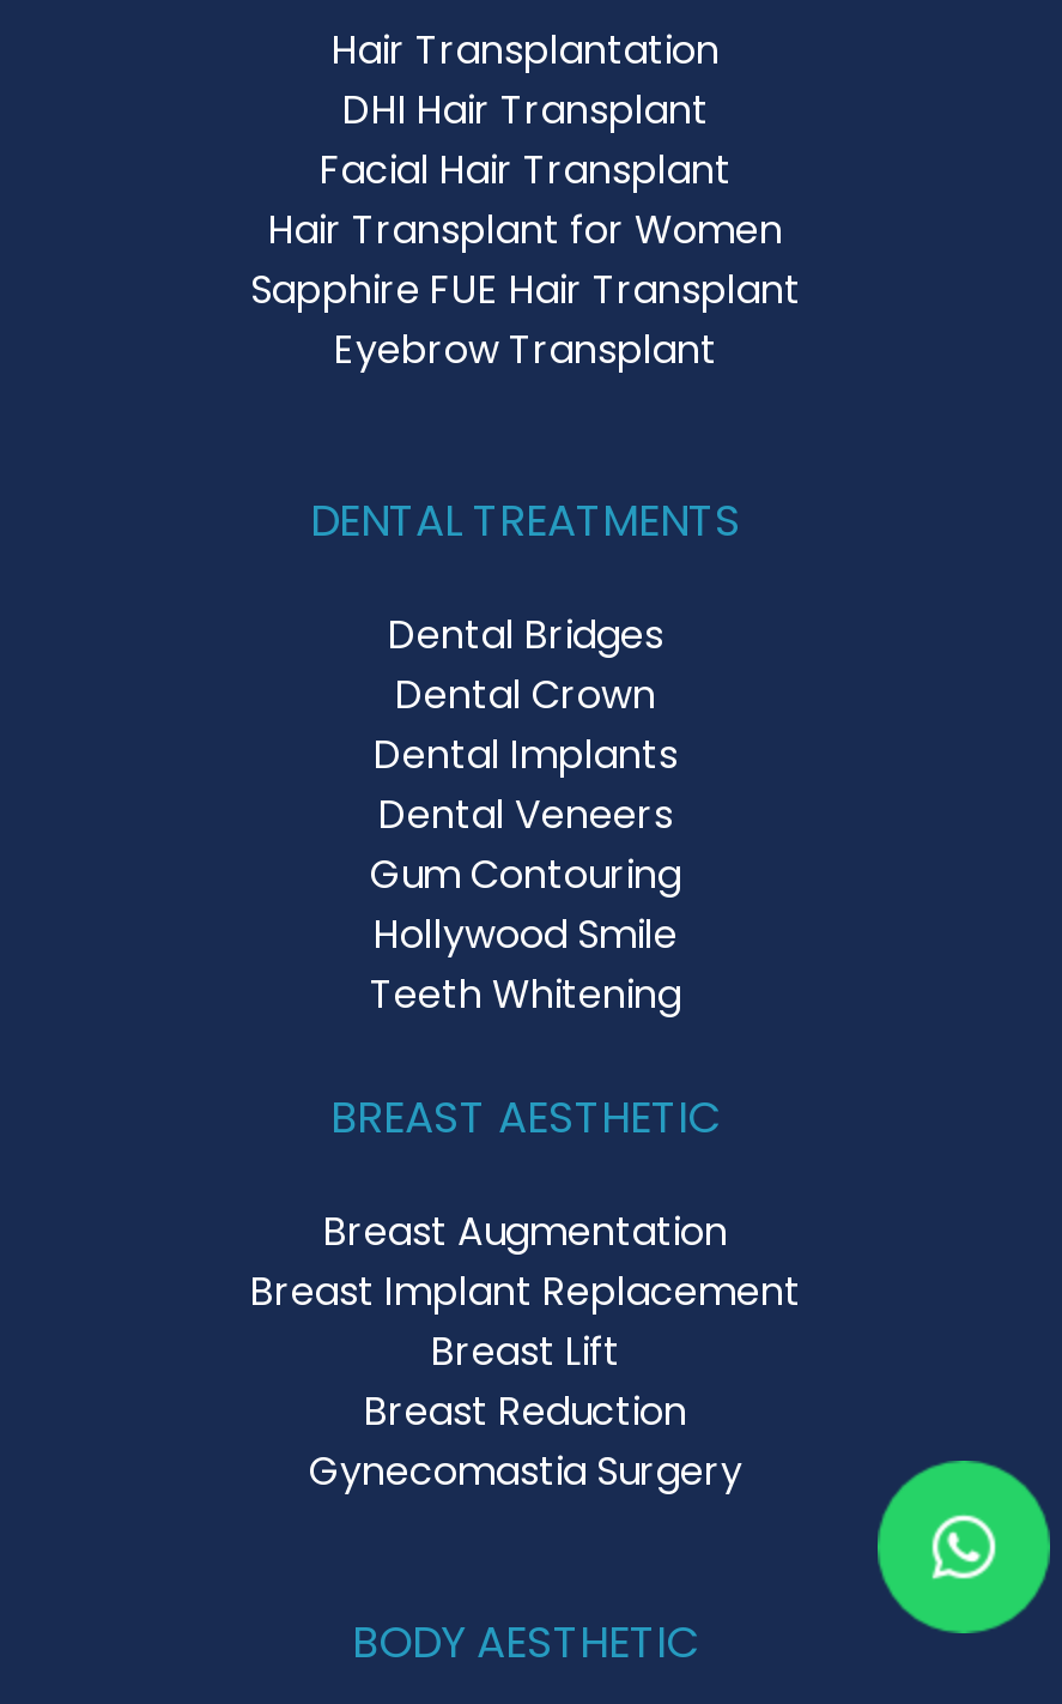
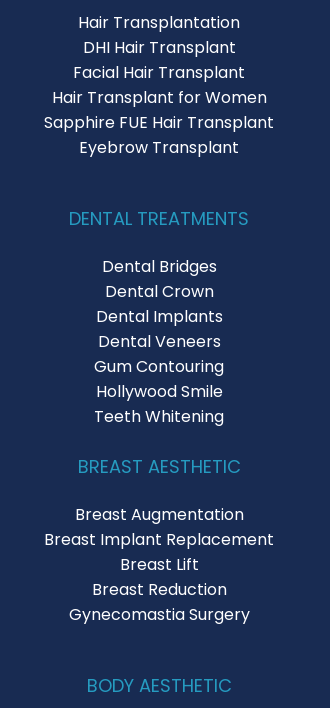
- [image]
